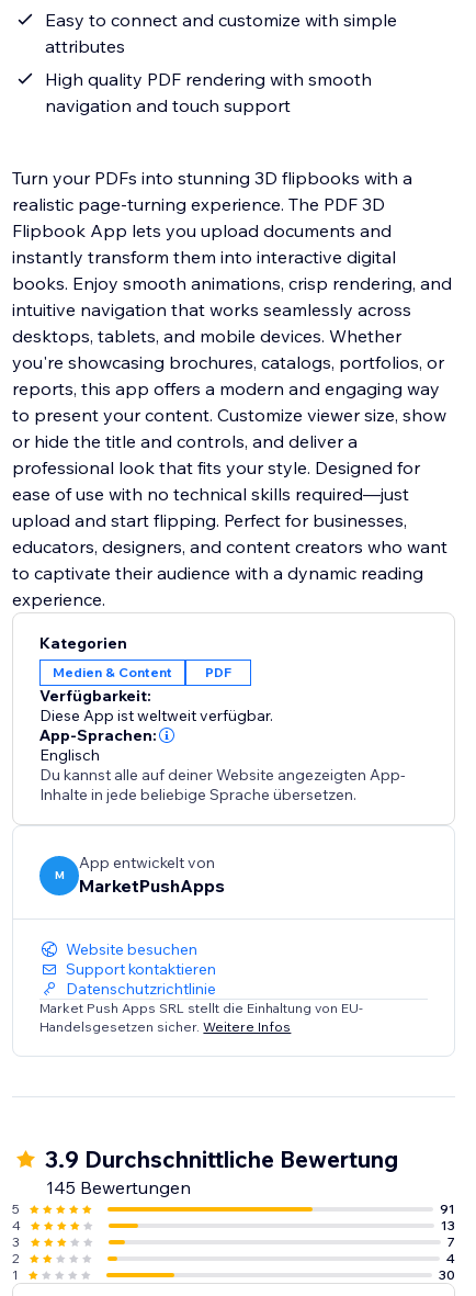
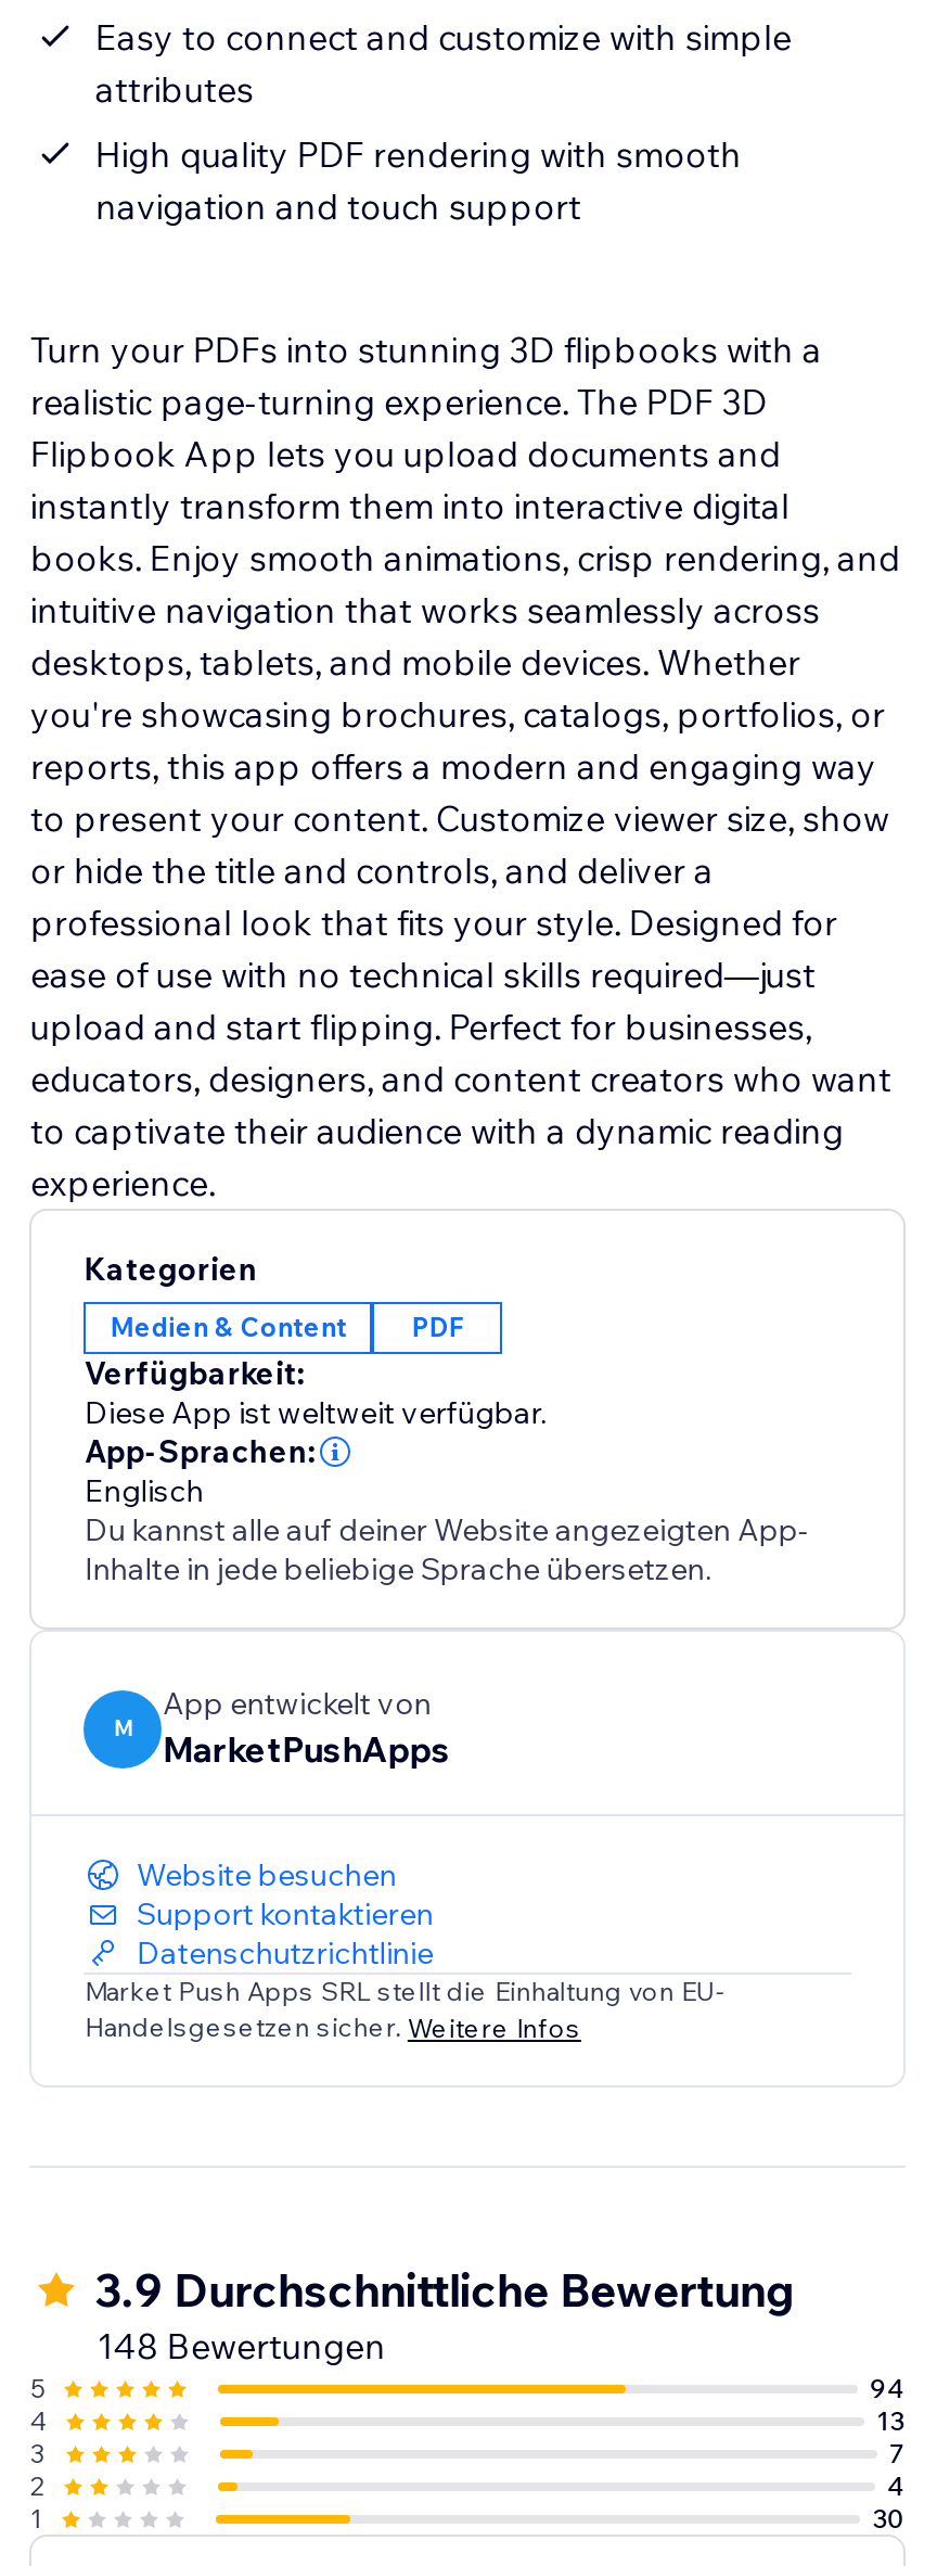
- 145 Bewertungen
+ 148 Bewertungen

- 91
+ 94
